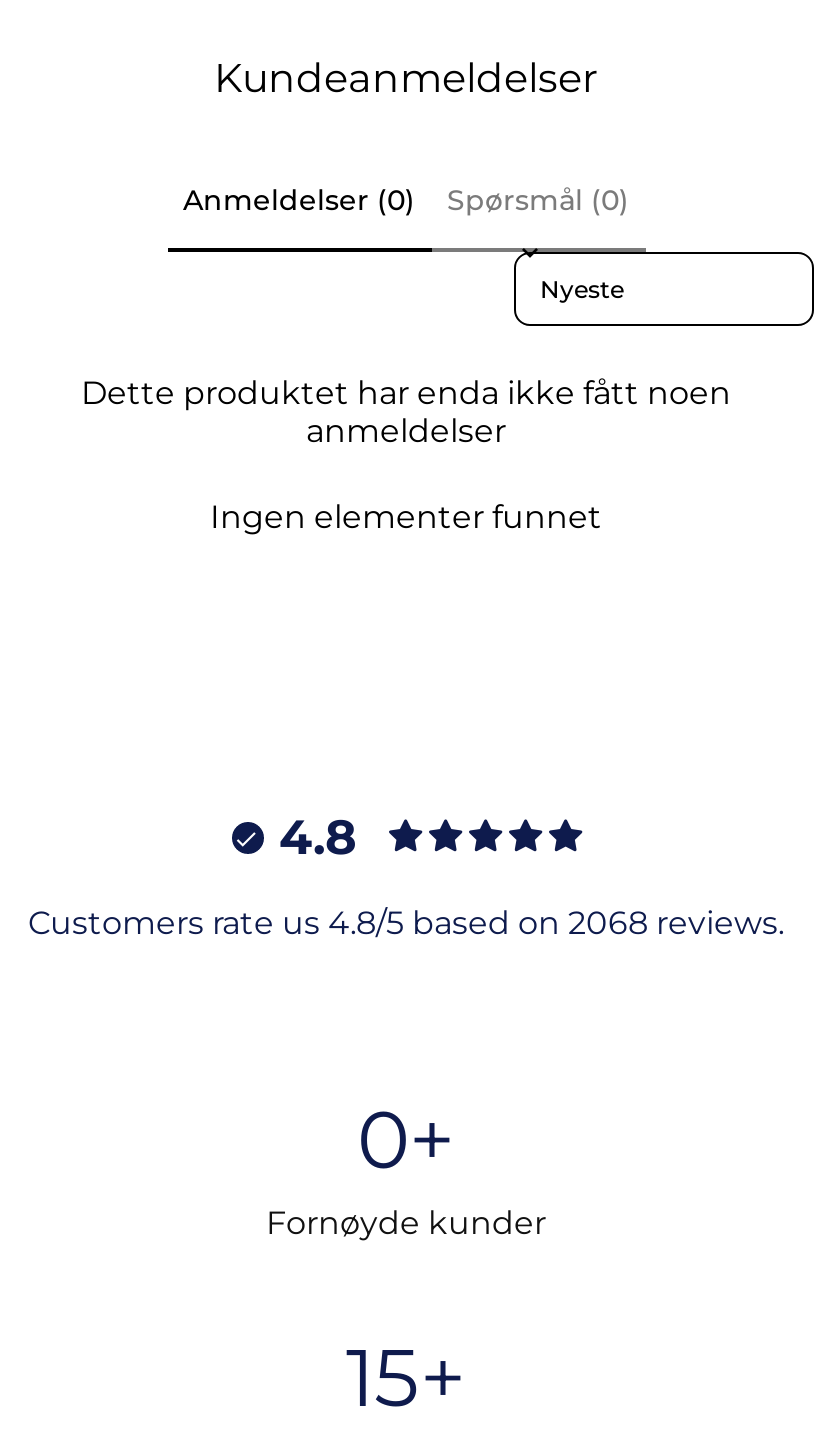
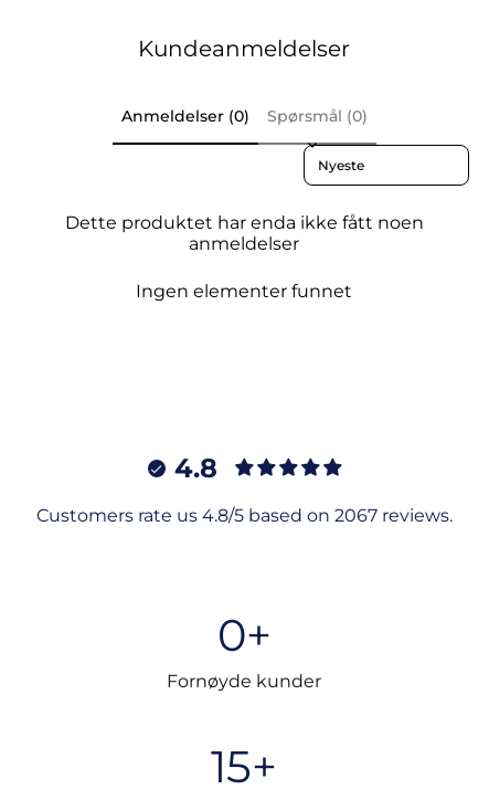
- Customers rate us 4.8/5 based on 2068 reviews.
+ Customers rate us 4.8/5 based on 2067 reviews.
